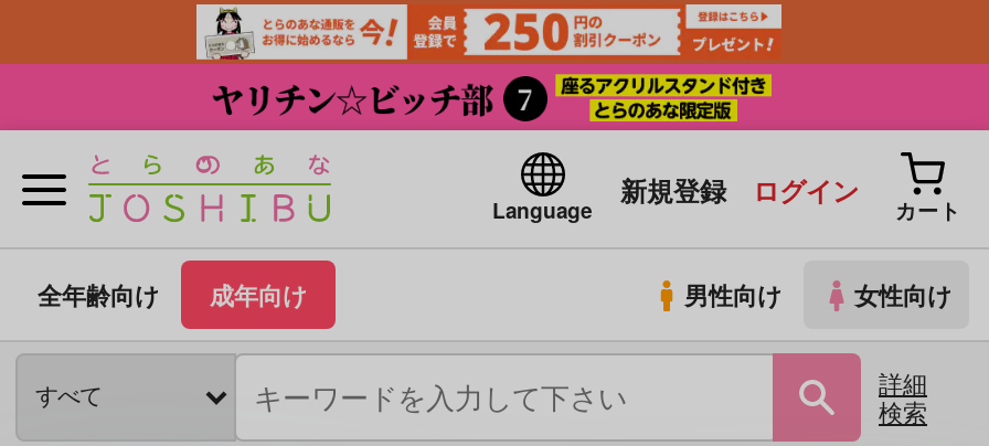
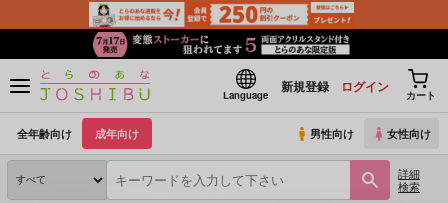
- [image]
+ [image]
